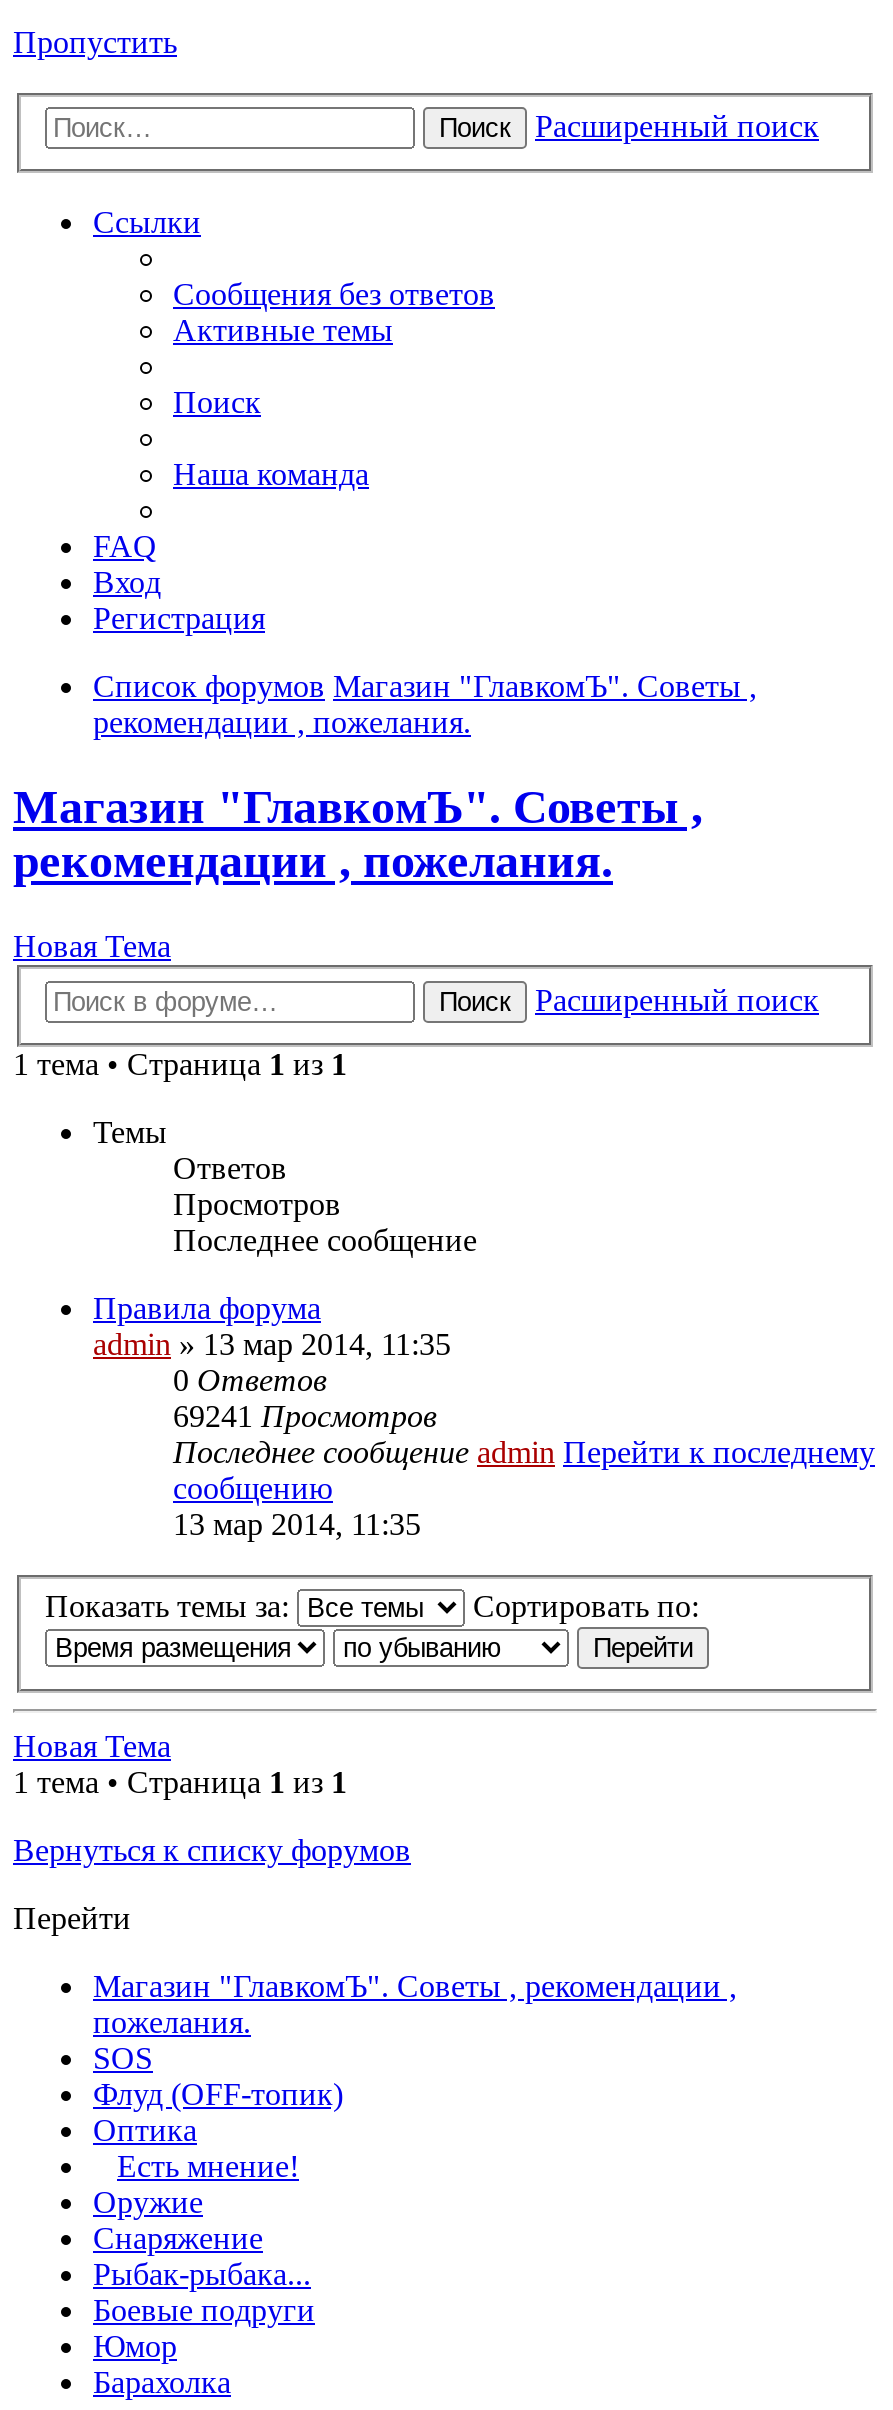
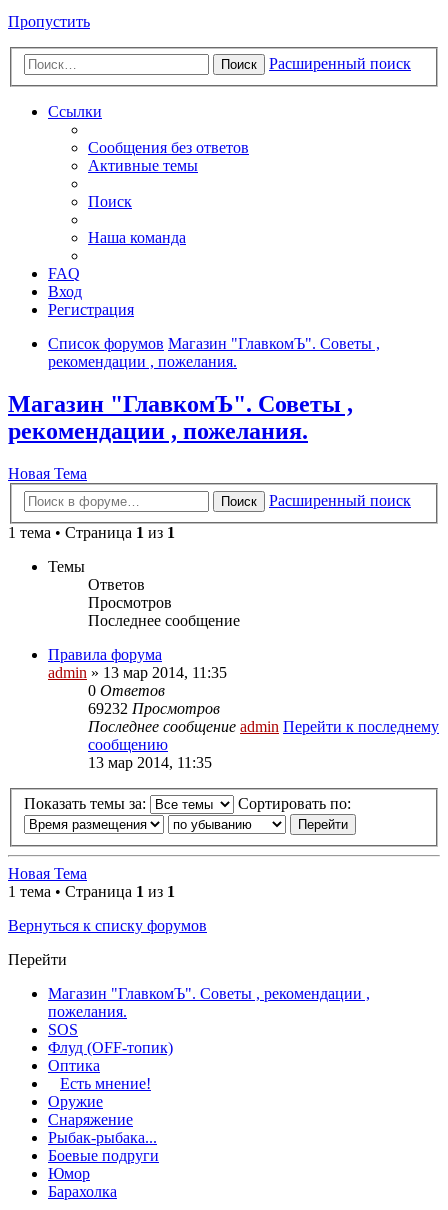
- 69241 Просмотров
+ 69232 Просмотров
